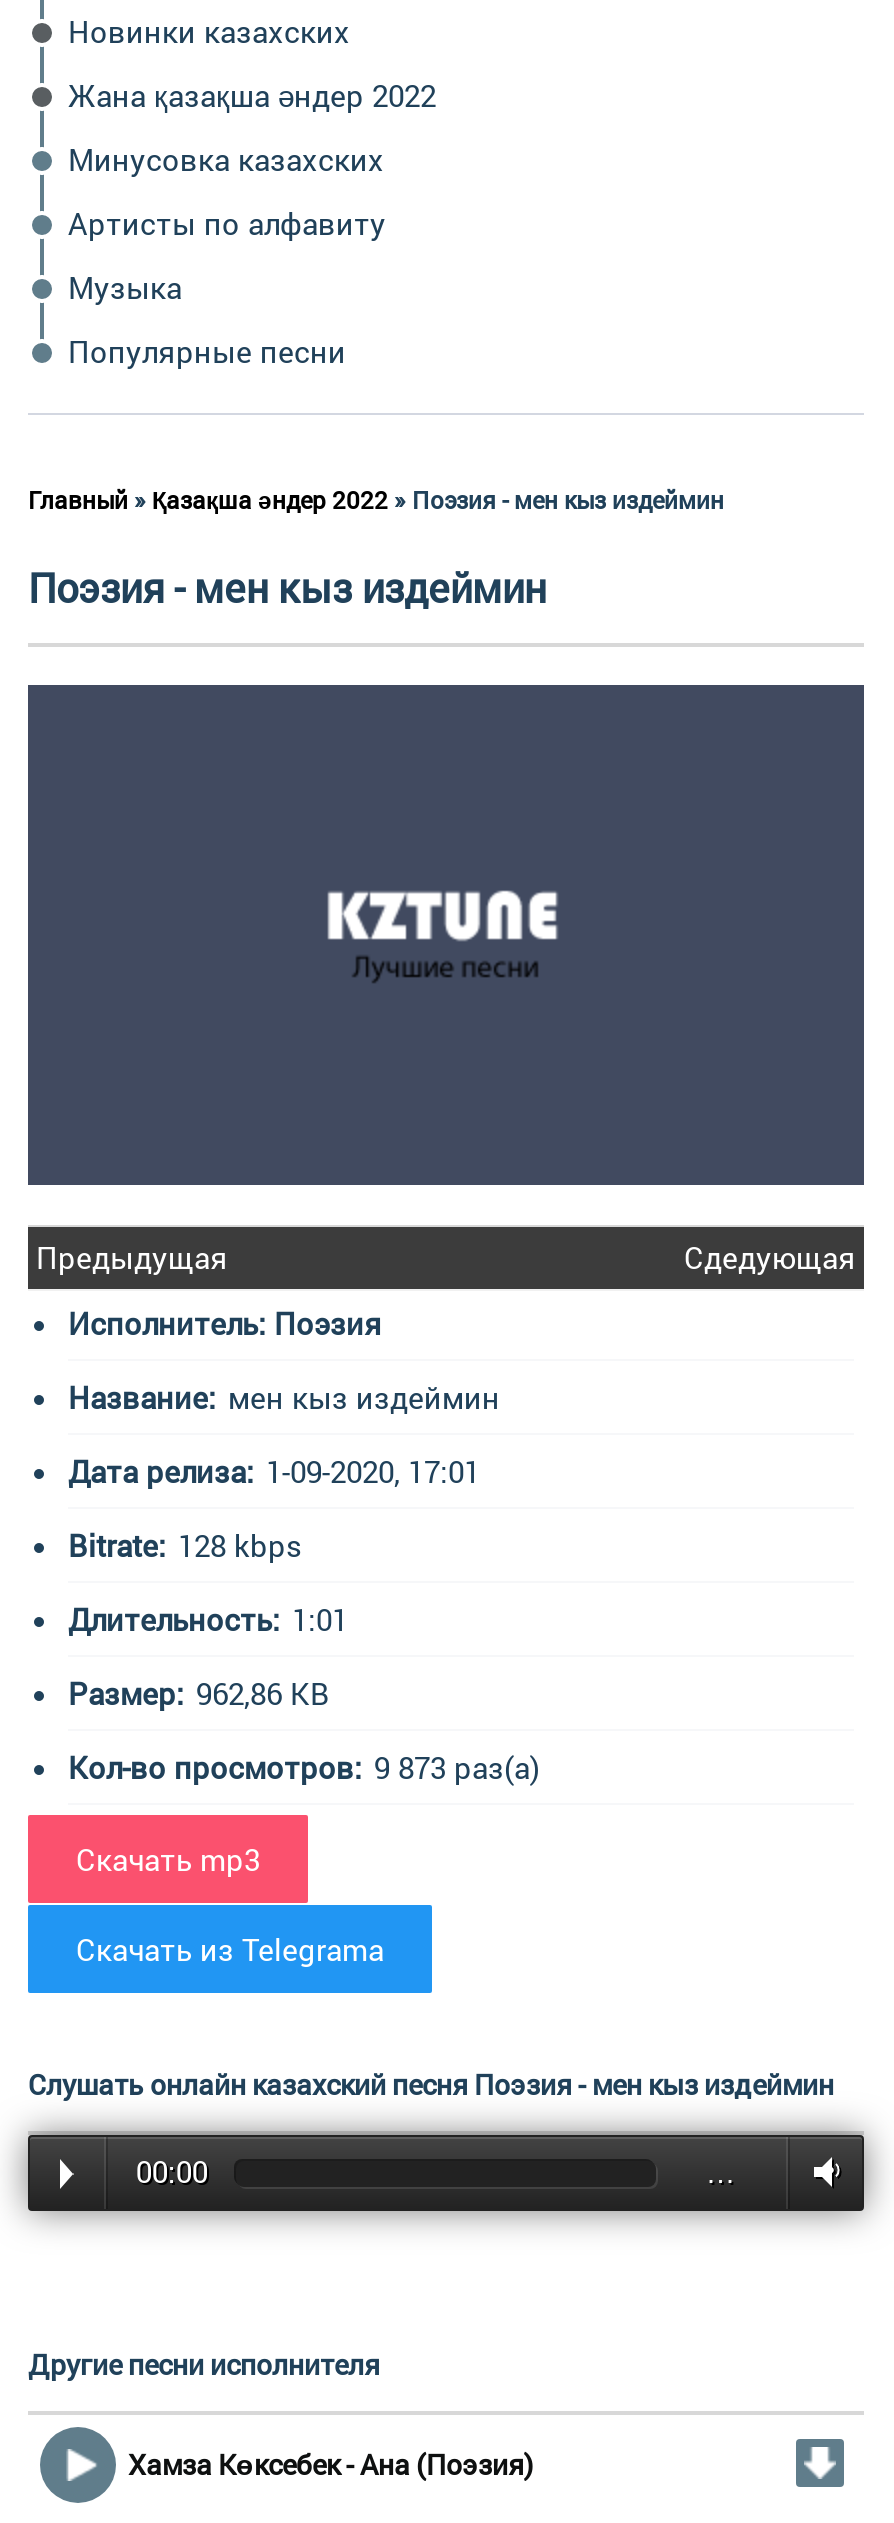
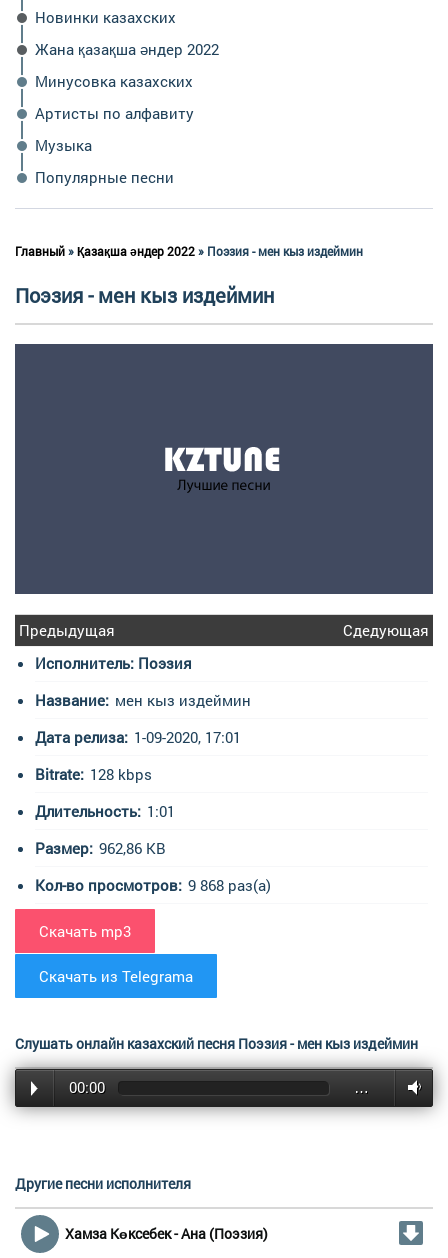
- Кол-во просмотров: 9 873 раз(а)
+ Кол-во просмотров: 9 868 раз(а)
